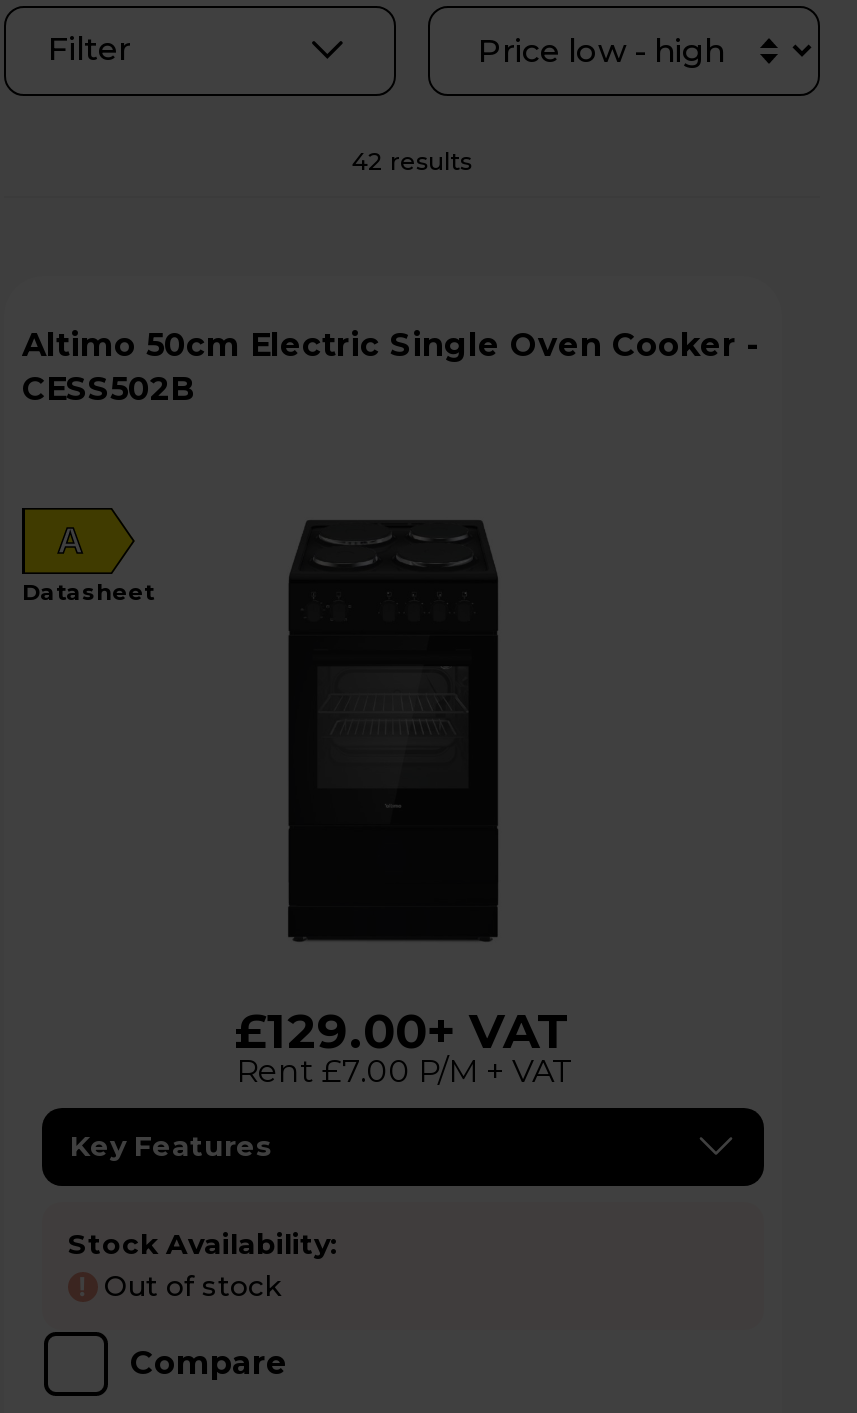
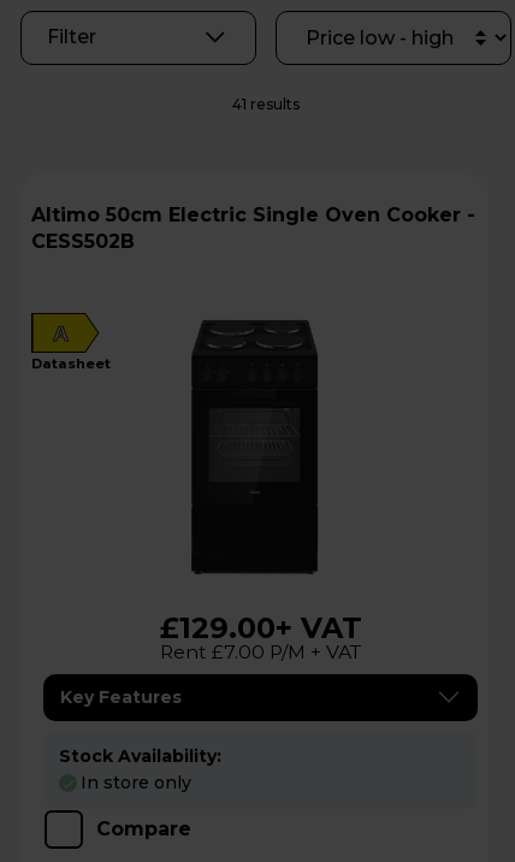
- 42 results
+ 41 results

- ! Out of stock
+ In store only
